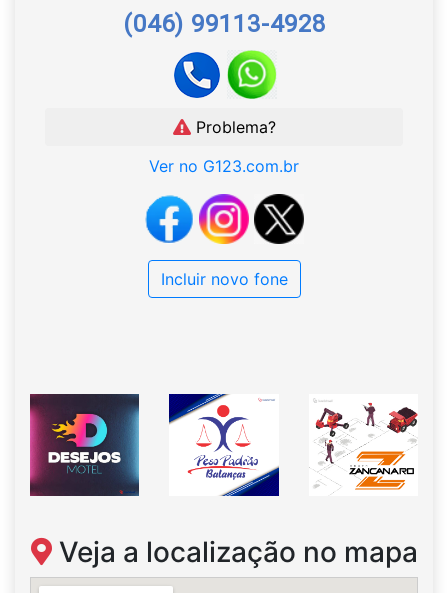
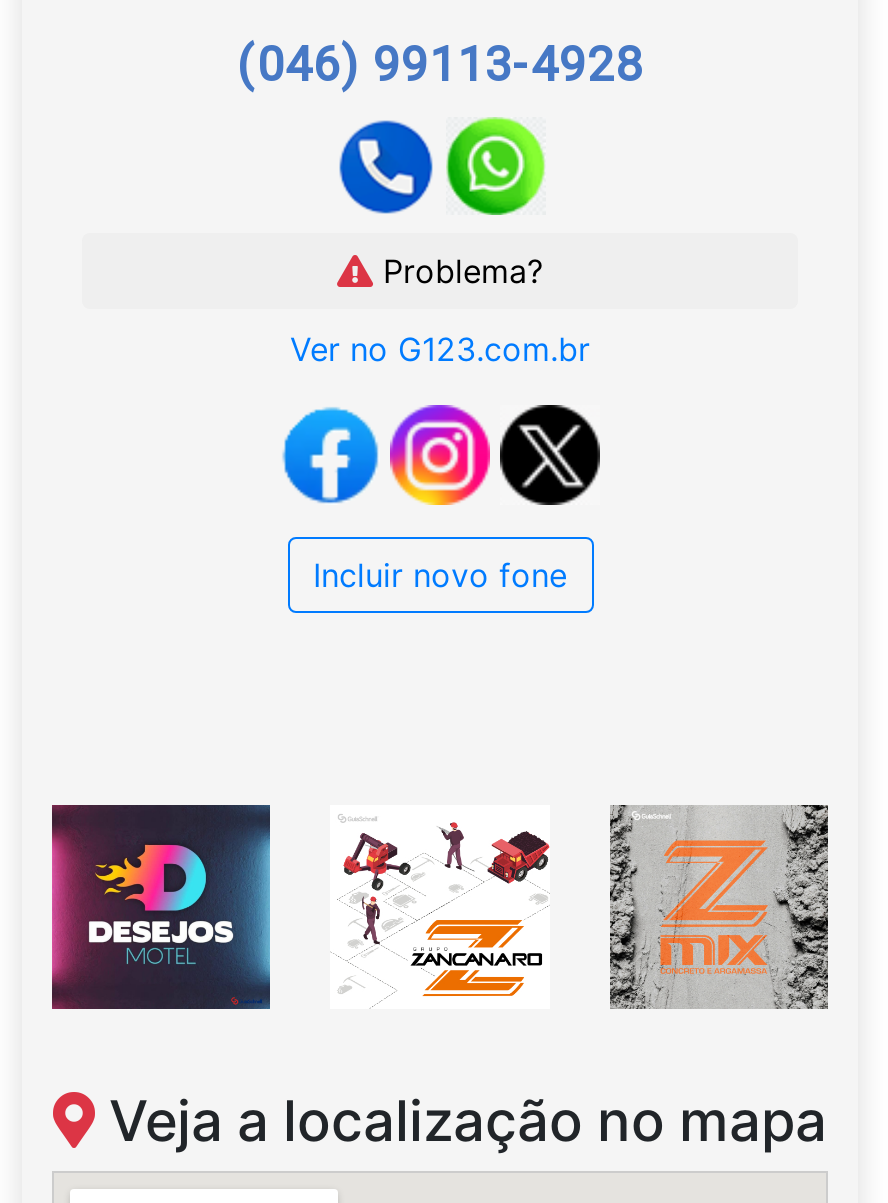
- [image]
+ [image]

- [image]
+ [image]
